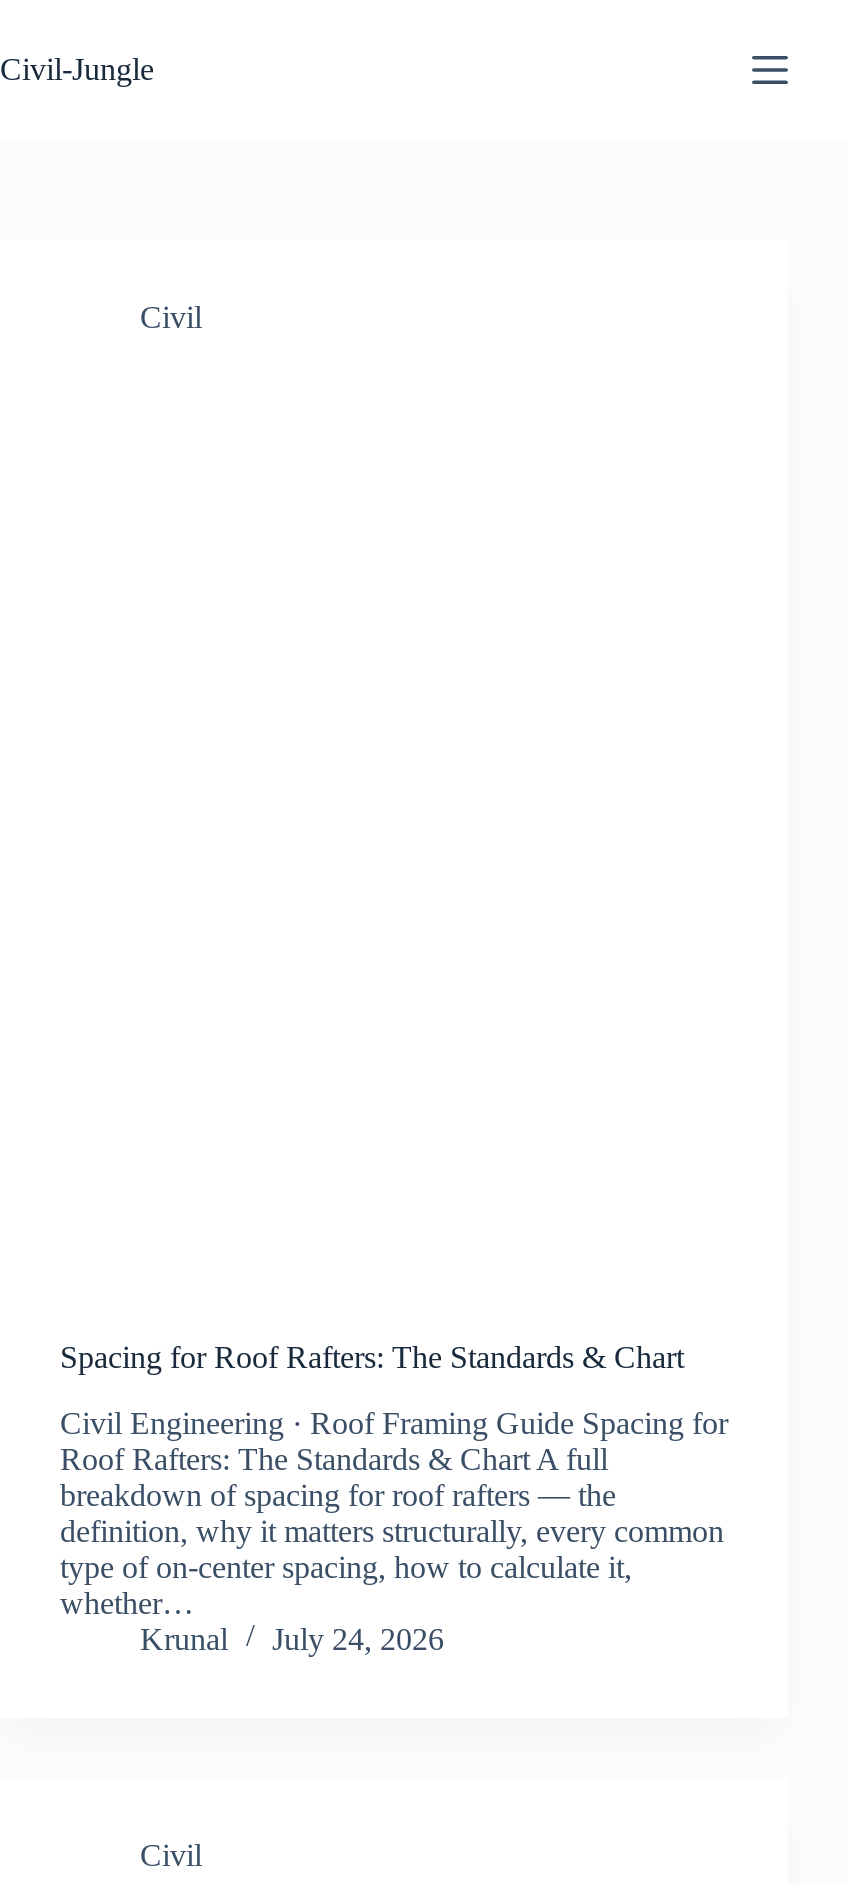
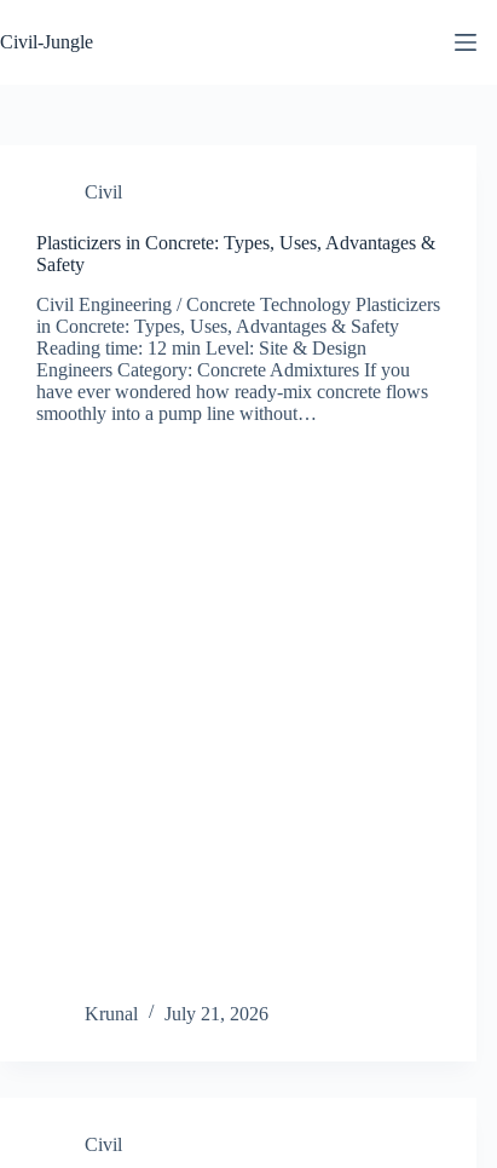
- Spacing for Roof Rafters: The Standards & Chart
+ Plasticizers in Concrete: Types, Uses, Advantages &
+ Safety

- Civil Engineering · Roof Framing Guide Spacing for
- Roof Rafters: The Standards & Chart A full
- breakdown of spacing for roof rafters — the
- definition, why it matters structurally, every common
- type of on-center spacing, how to calculate it,
- whether…
+ Civil Engineering / Concrete Technology Plasticizers
+ in Concrete: Types, Uses, Advantages & Safety
+ Reading time: 12 min Level: Site & Design
+ Engineers Category: Concrete Admixtures If you
+ have ever wondered how ready-mix concrete flows
+ smoothly into a pump line without…

- Krunal July 24, 2026
+ Krunal July 21, 2026
